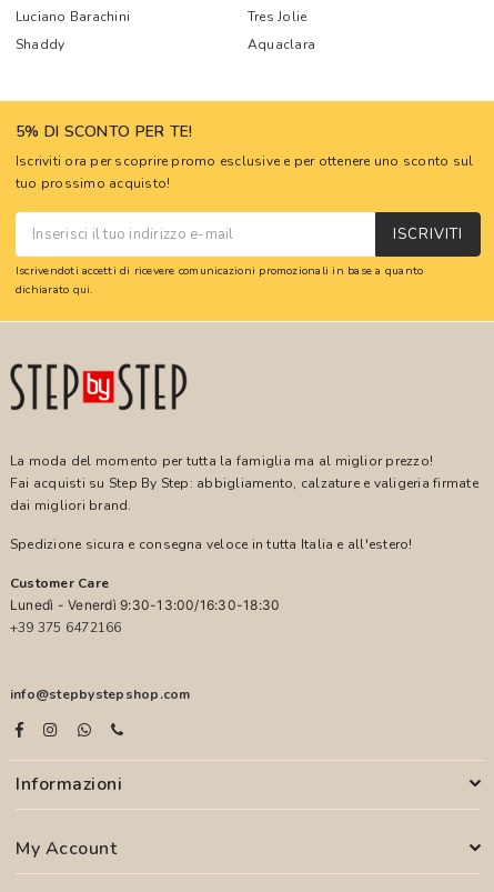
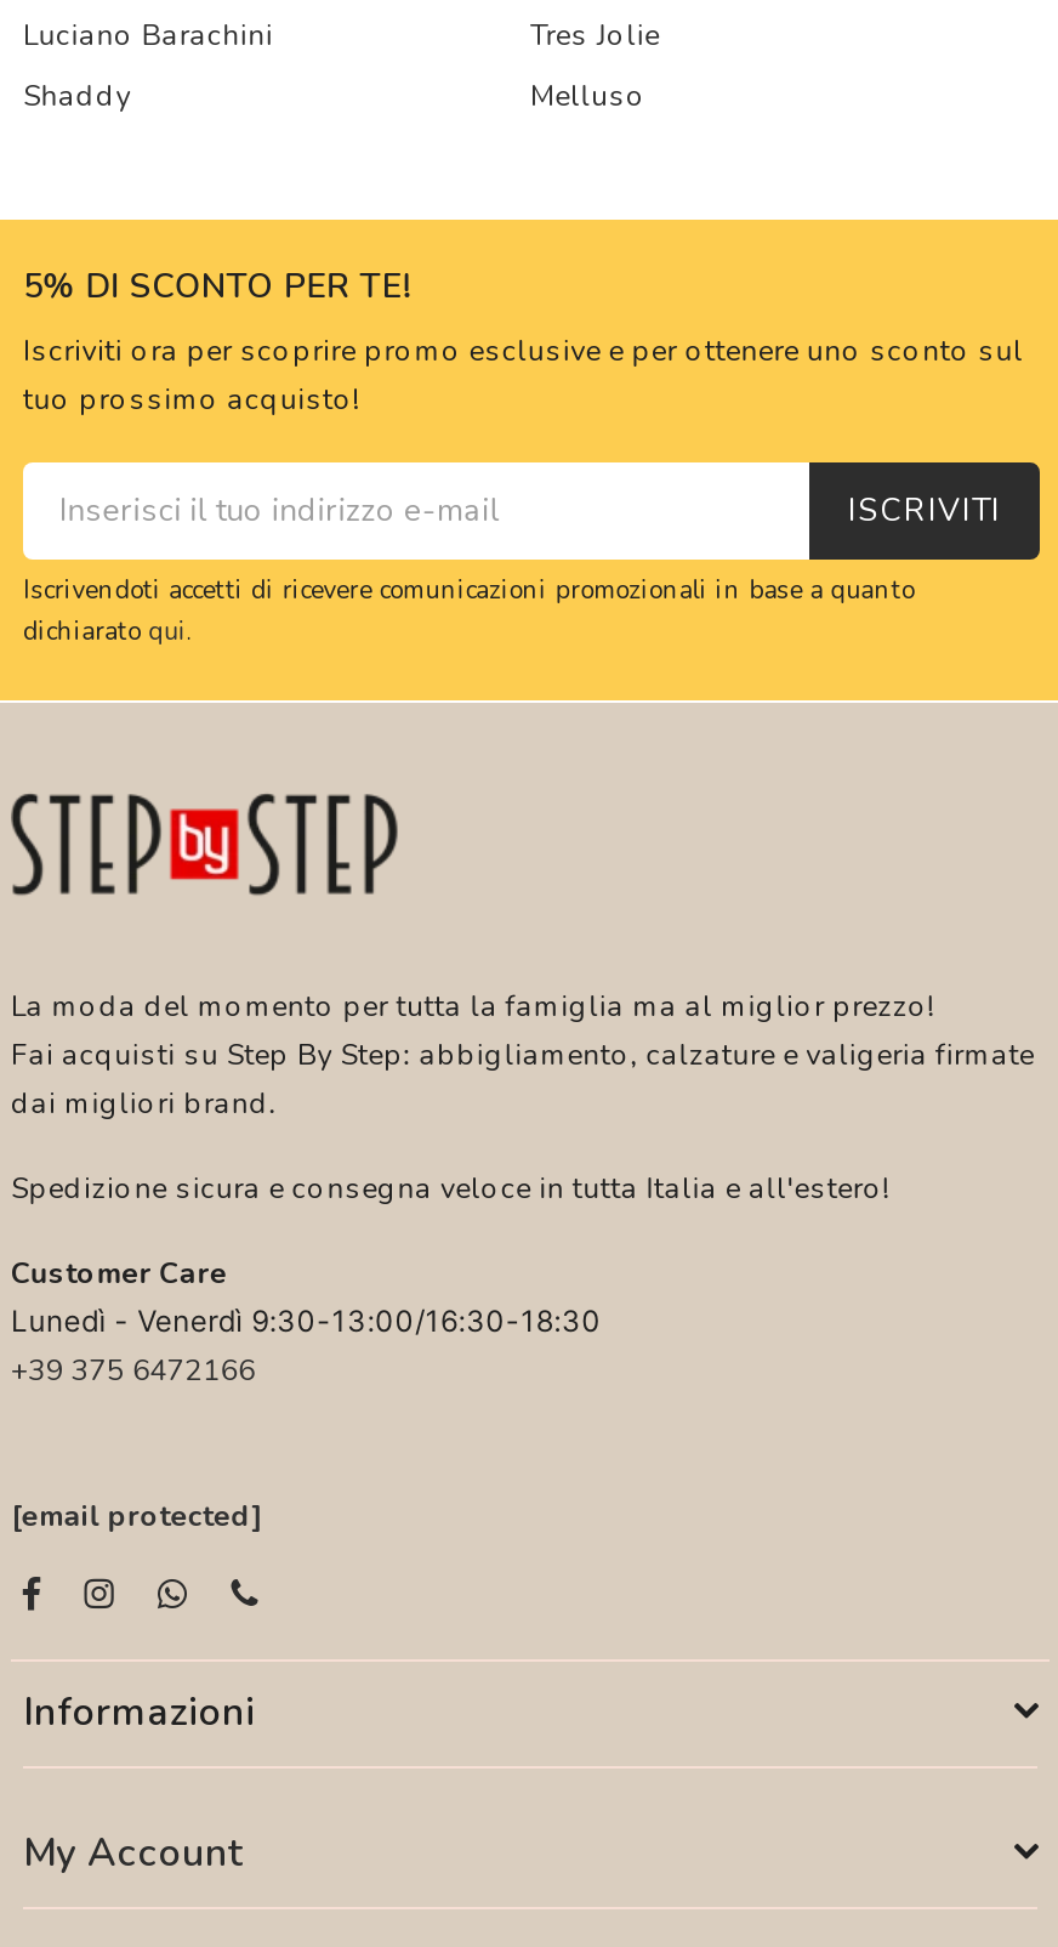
- Aquaclara
+ Melluso

- info@stepbystepshop.com
+ [email protected]
